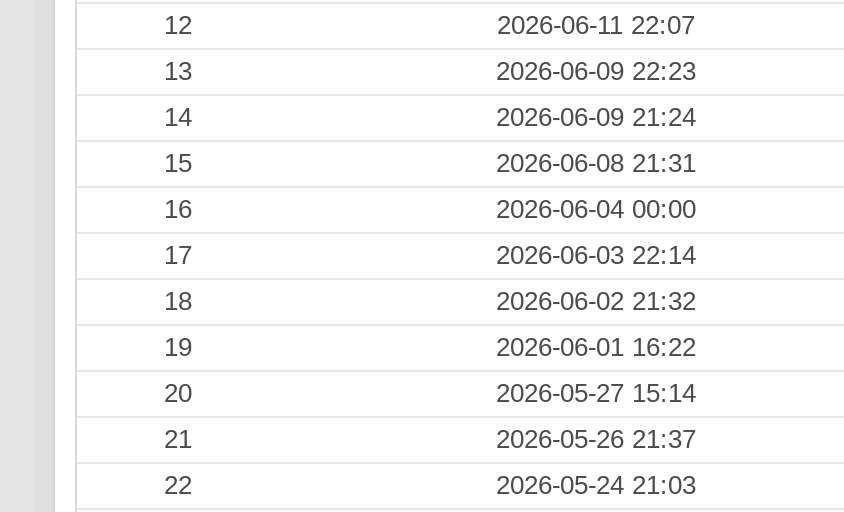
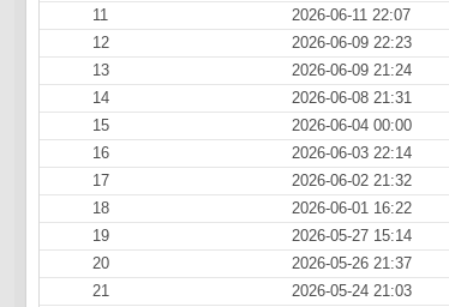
- 12
+ 11

- 13
+ 12

- 14
+ 13

- 15
+ 14

- 16
+ 15

- 17
+ 16

- 18
+ 17

- 19
+ 18

- 20
+ 19

- 21
+ 20

- 22
+ 21
